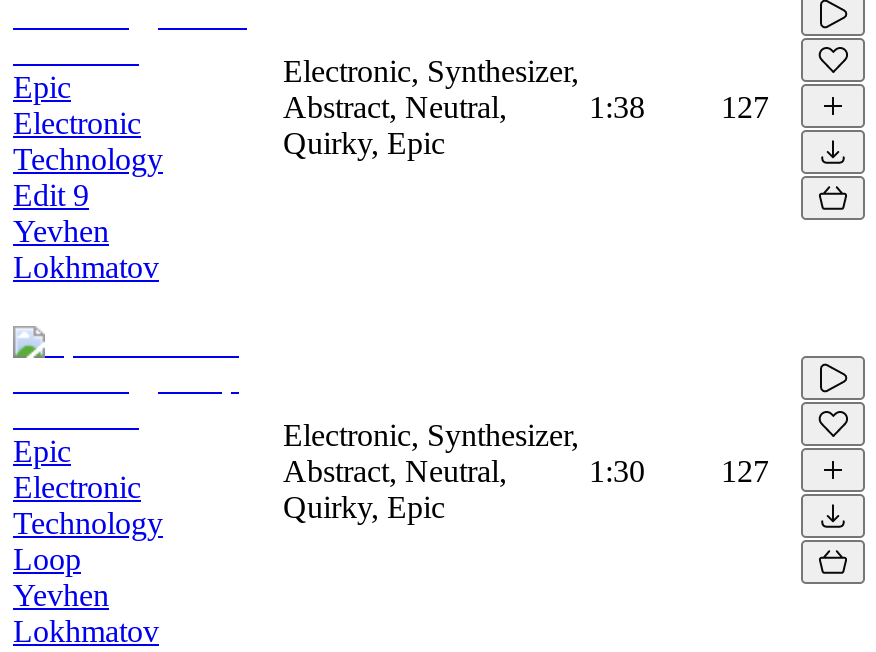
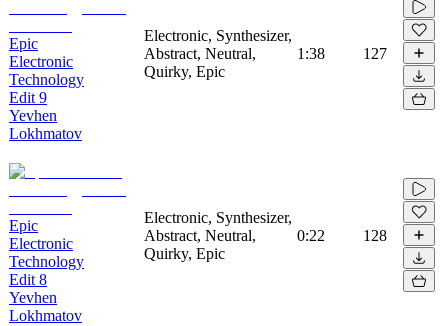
- 1:30
+ 0:22

- 127
+ 128

- Loop
+ Edit 8
